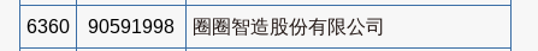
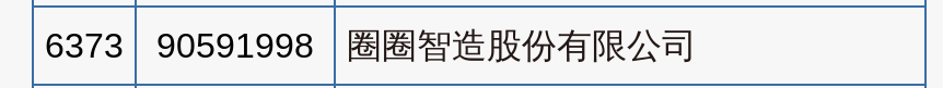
- 6360 90591998 圈圈智造股份有限公司
+ 6373 90591998 圈圈智造股份有限公司
